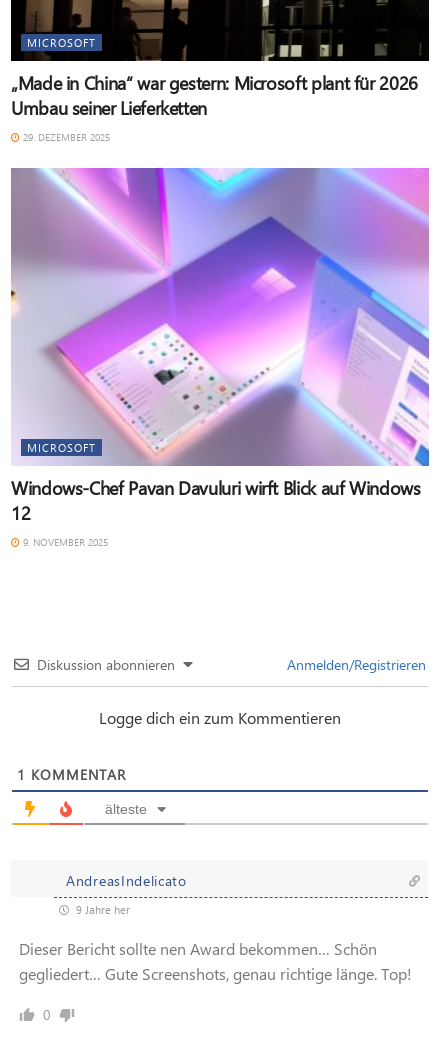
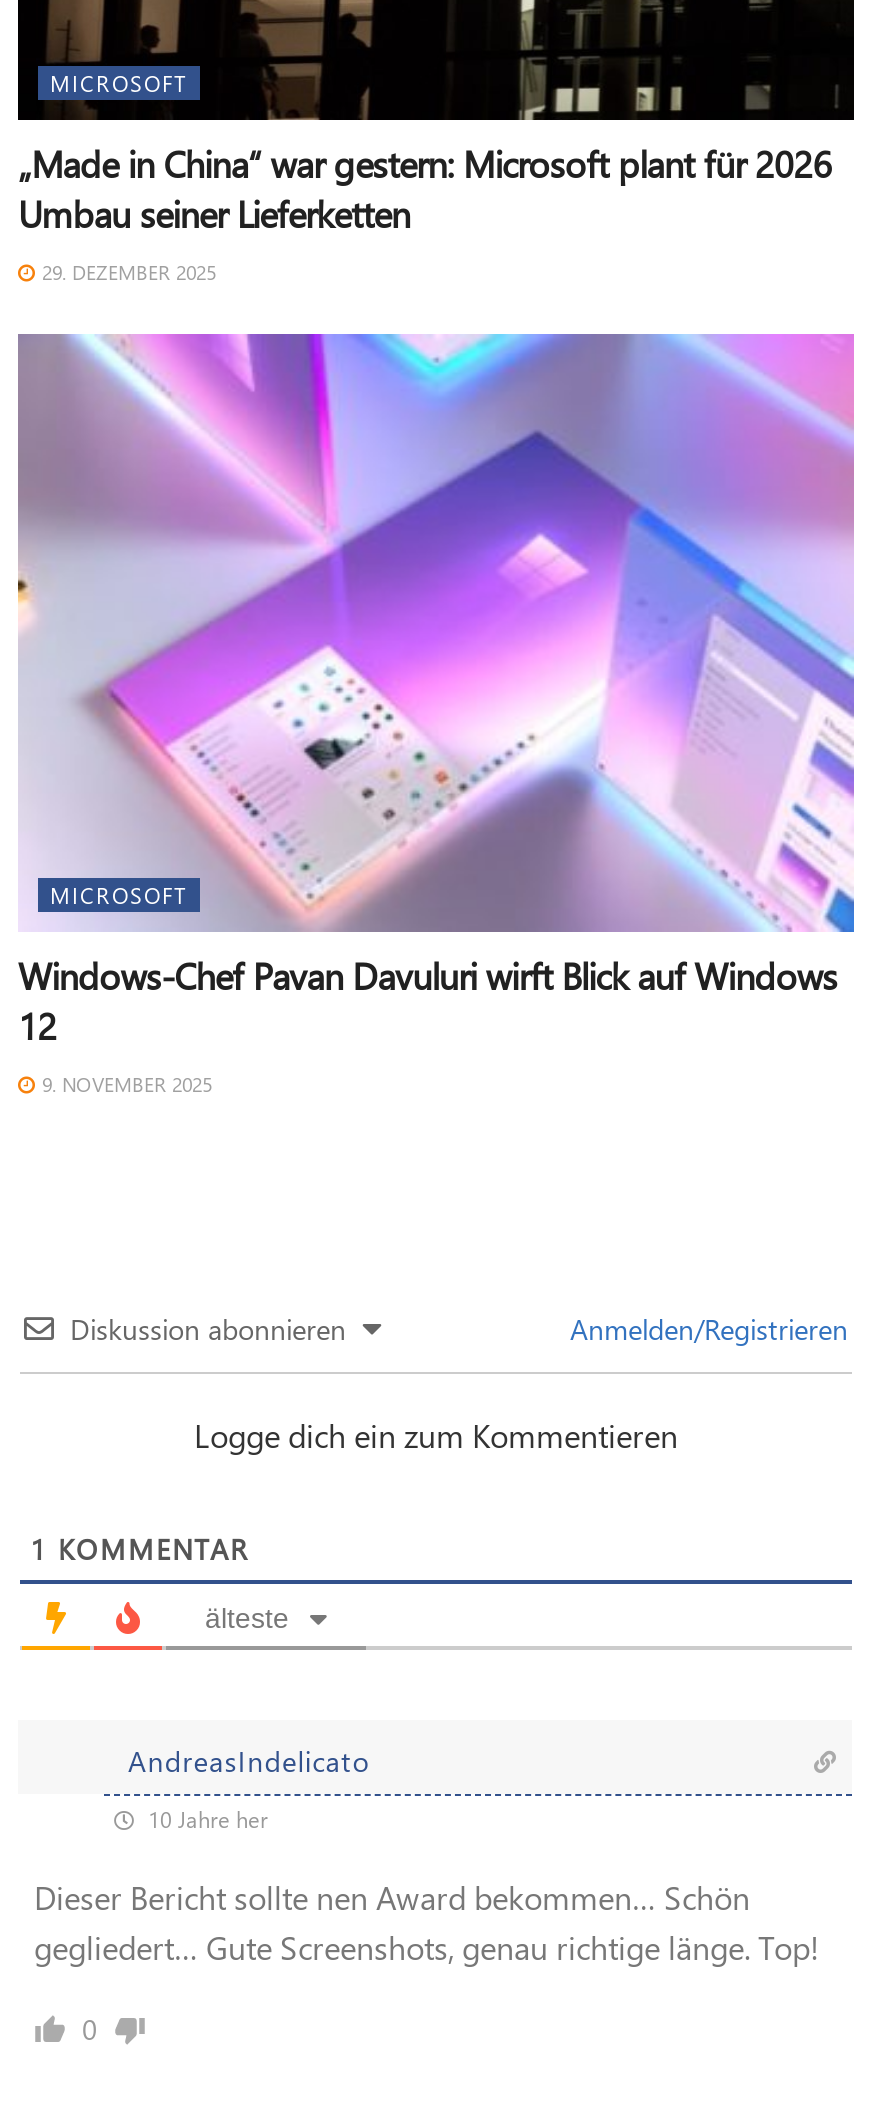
- 9 Jahre her
+ 10 Jahre her
